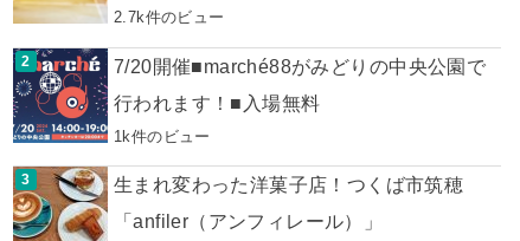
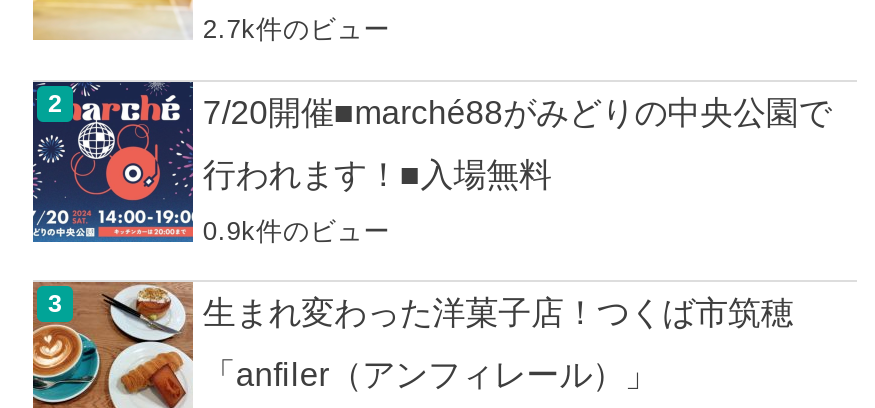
- 1k件のビュー
+ 0.9k件のビュー
